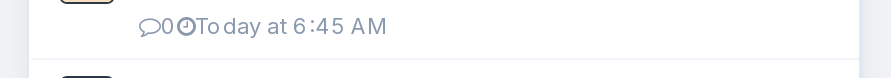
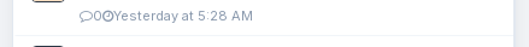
- Today at 6:45 AM
+ Yesterday at 5:28 AM
